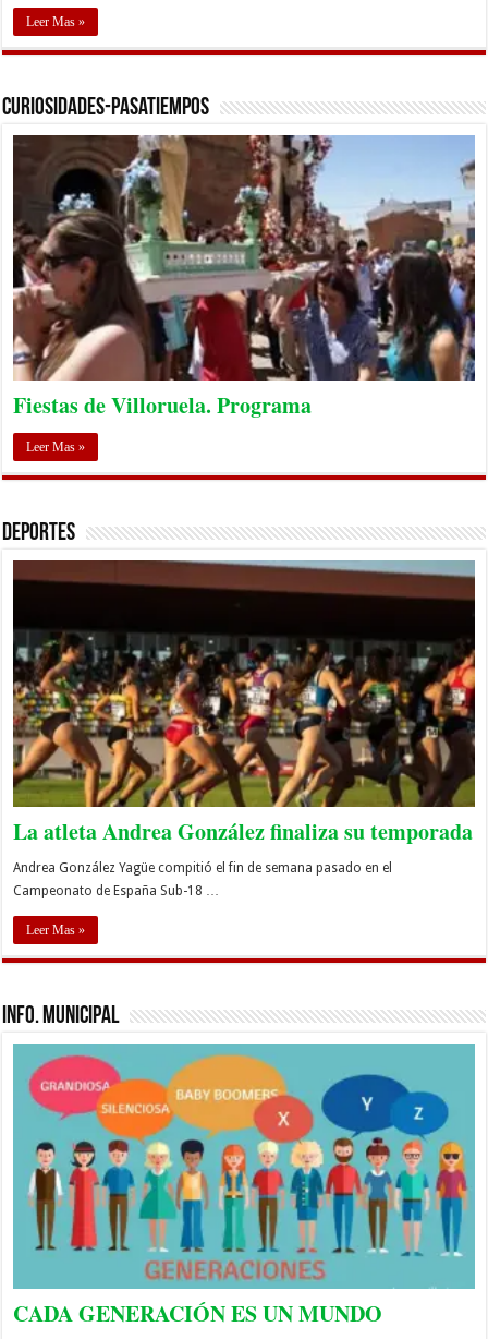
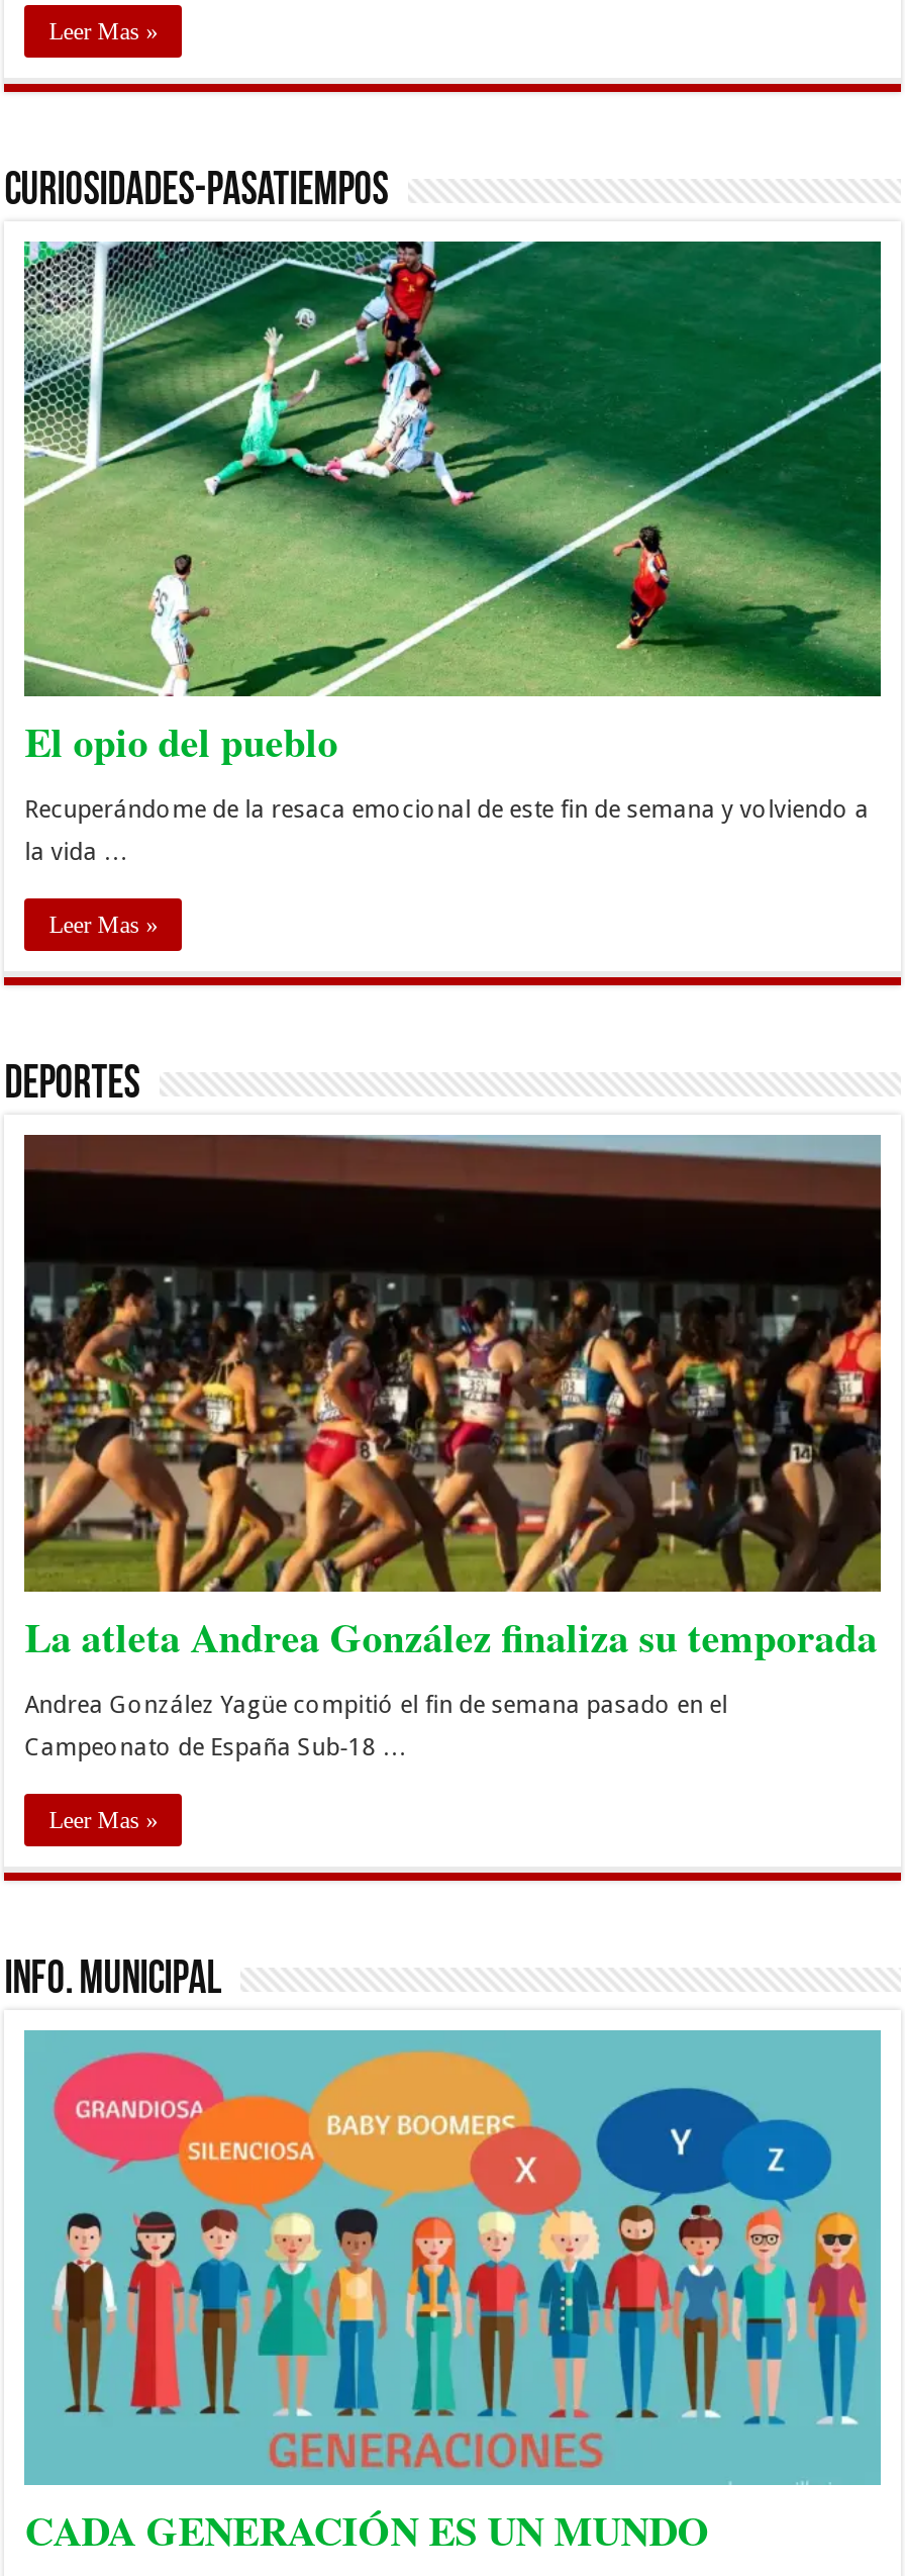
- [image]
- Fiestas de Villoruela. Programa
+ [image]
+ El opio del pueblo
+ Recuperándome de la resaca emocional de este fin de semana y volviendo a
+ la vida …
